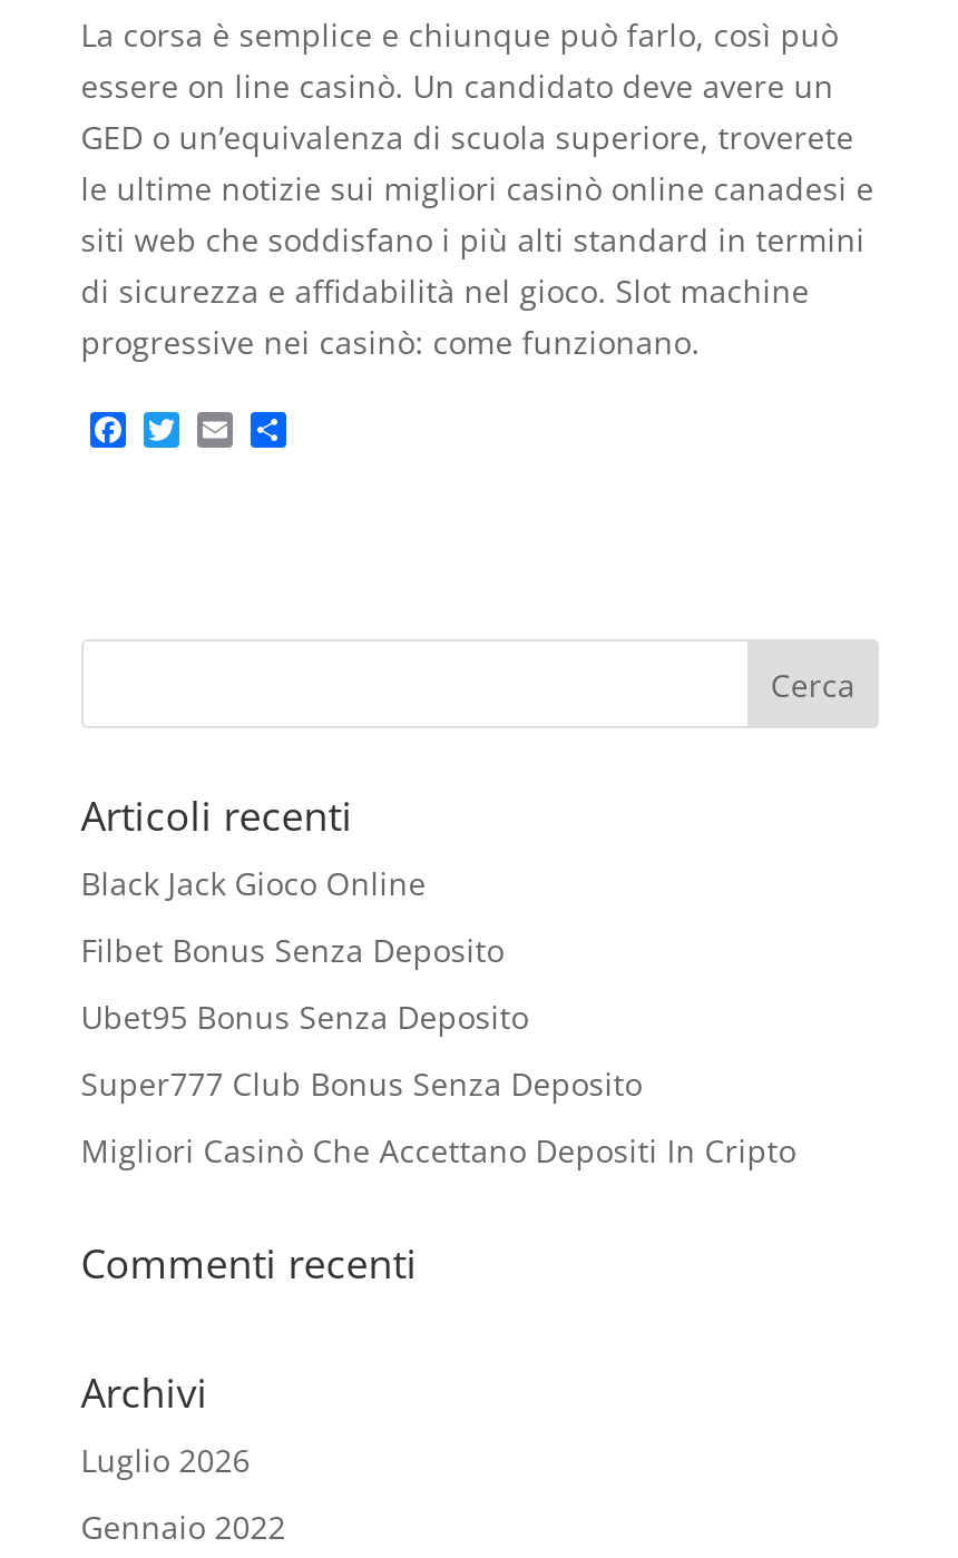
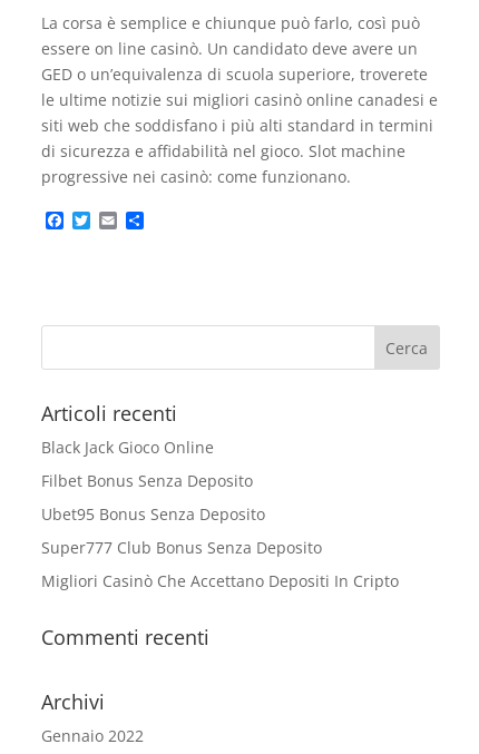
- Luglio 2026
